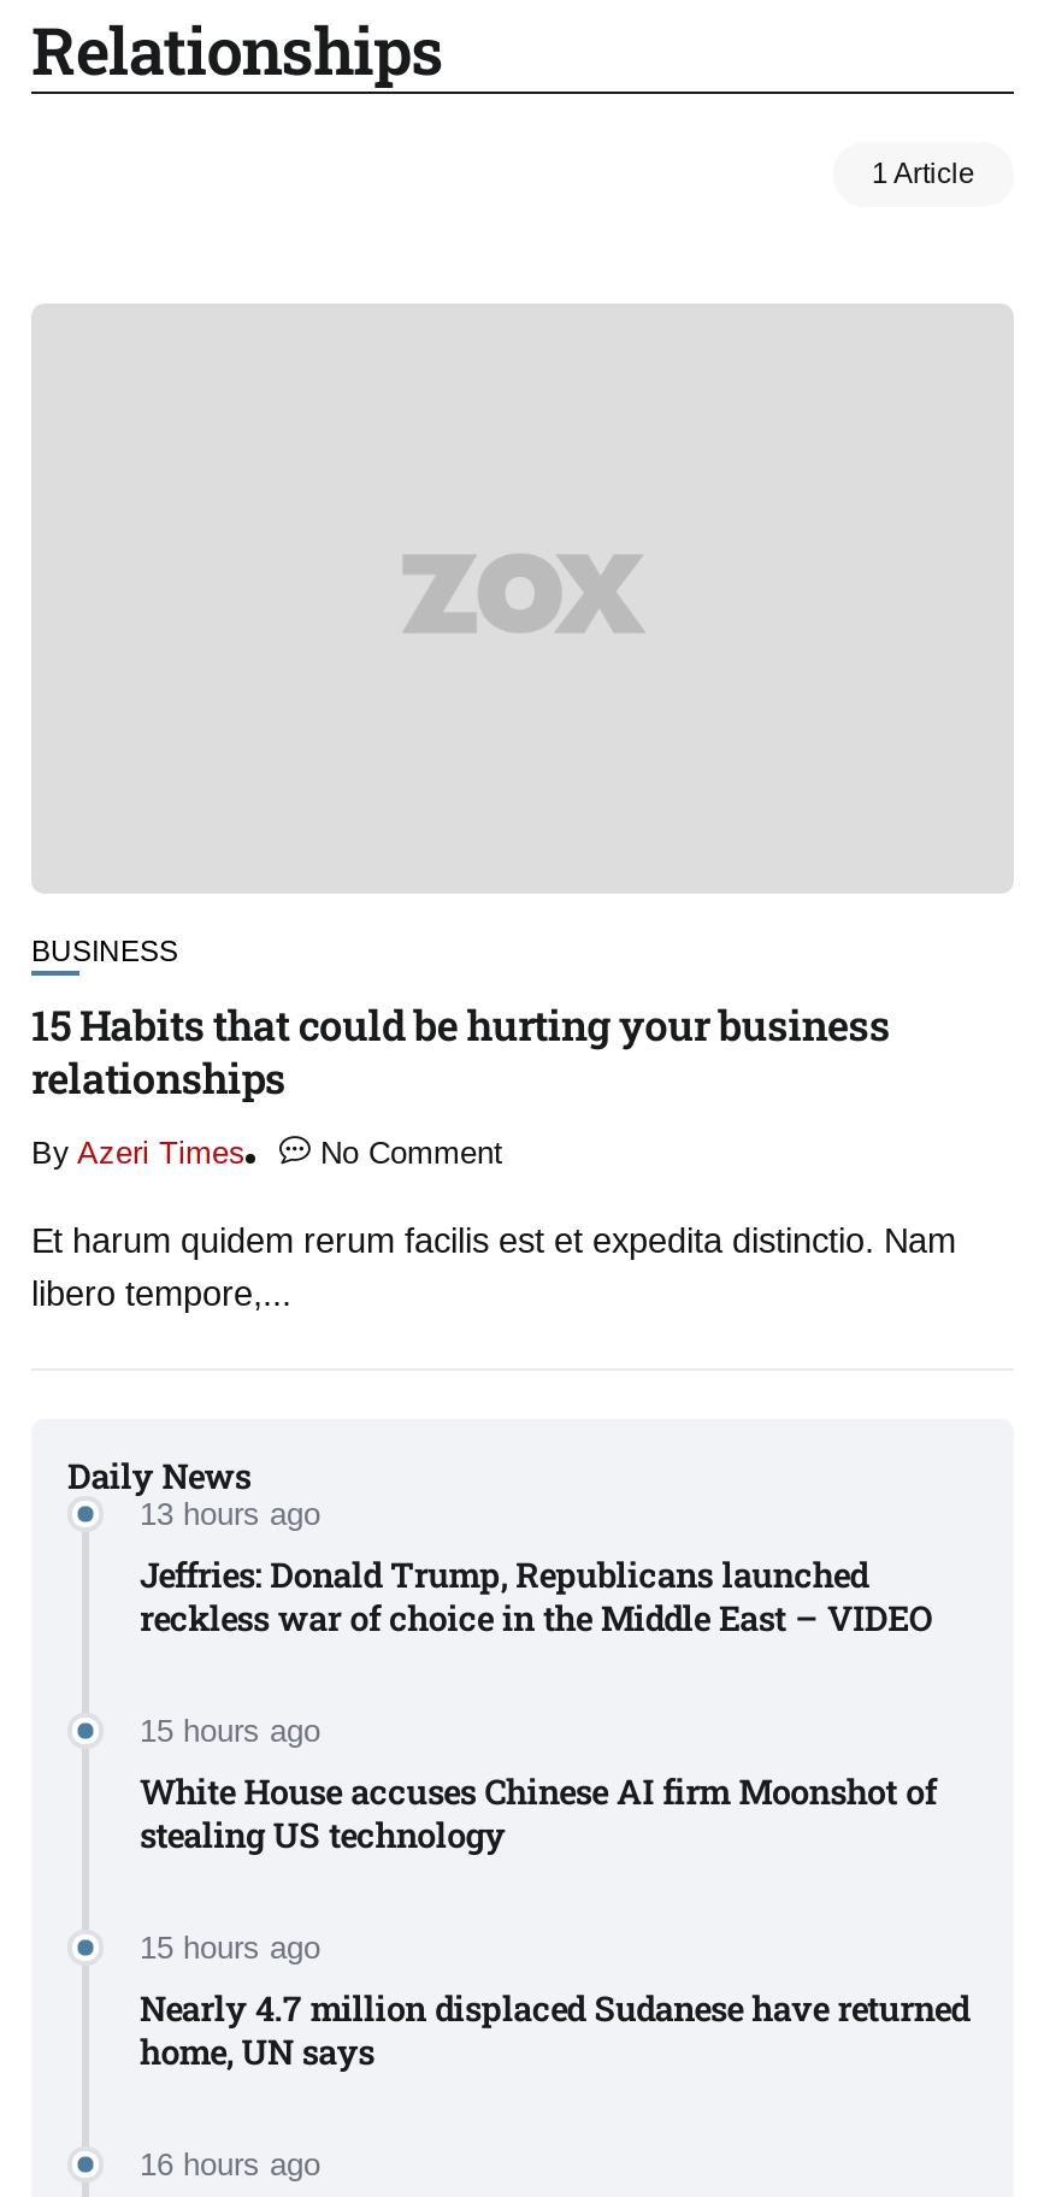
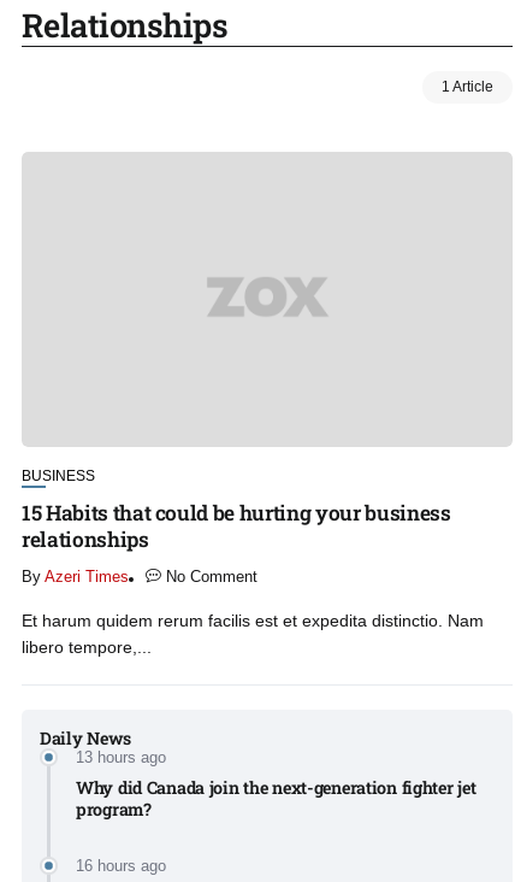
- Jeffries: Donald Trump, Republicans launched
- reckless war of choice in the Middle East – VIDEO
- 15 hours ago
- White House accuses Chinese AI firm Moonshot of
- stealing US technology
- 15 hours ago
- Nearly 4.7 million displaced Sudanese have returned
- home, UN says
+ Why did Canada join the next-generation fighter jet
+ program?
